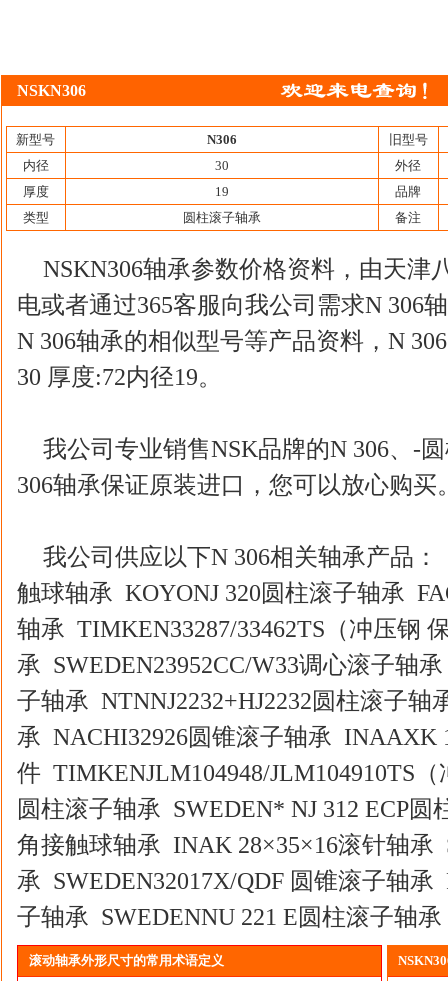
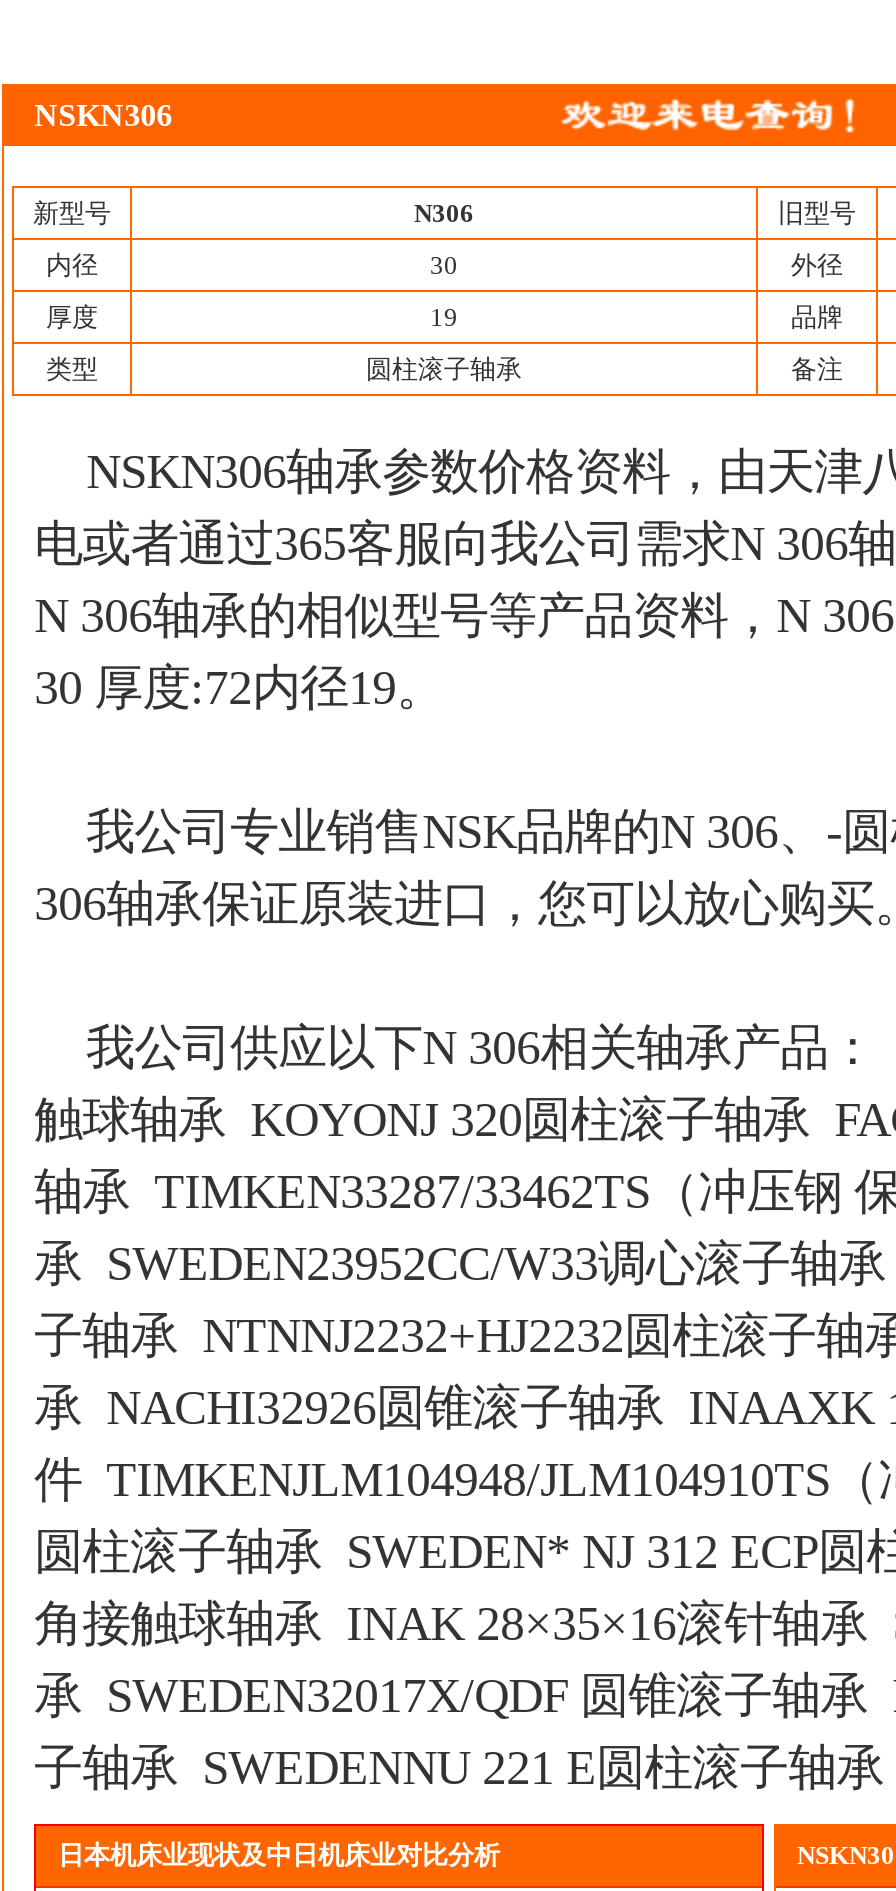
- 滚动轴承外形尺寸的常用术语定义
+ 日本机床业现状及中日机床业对比分析
